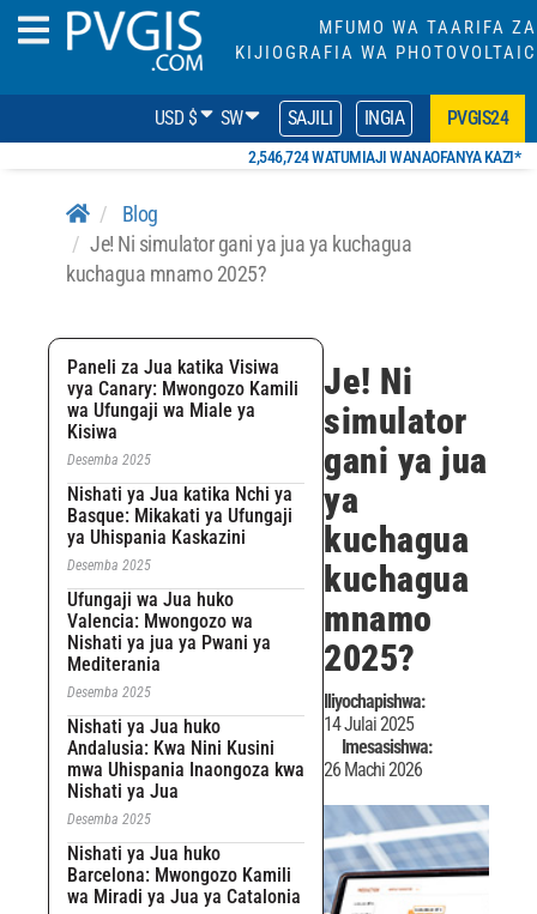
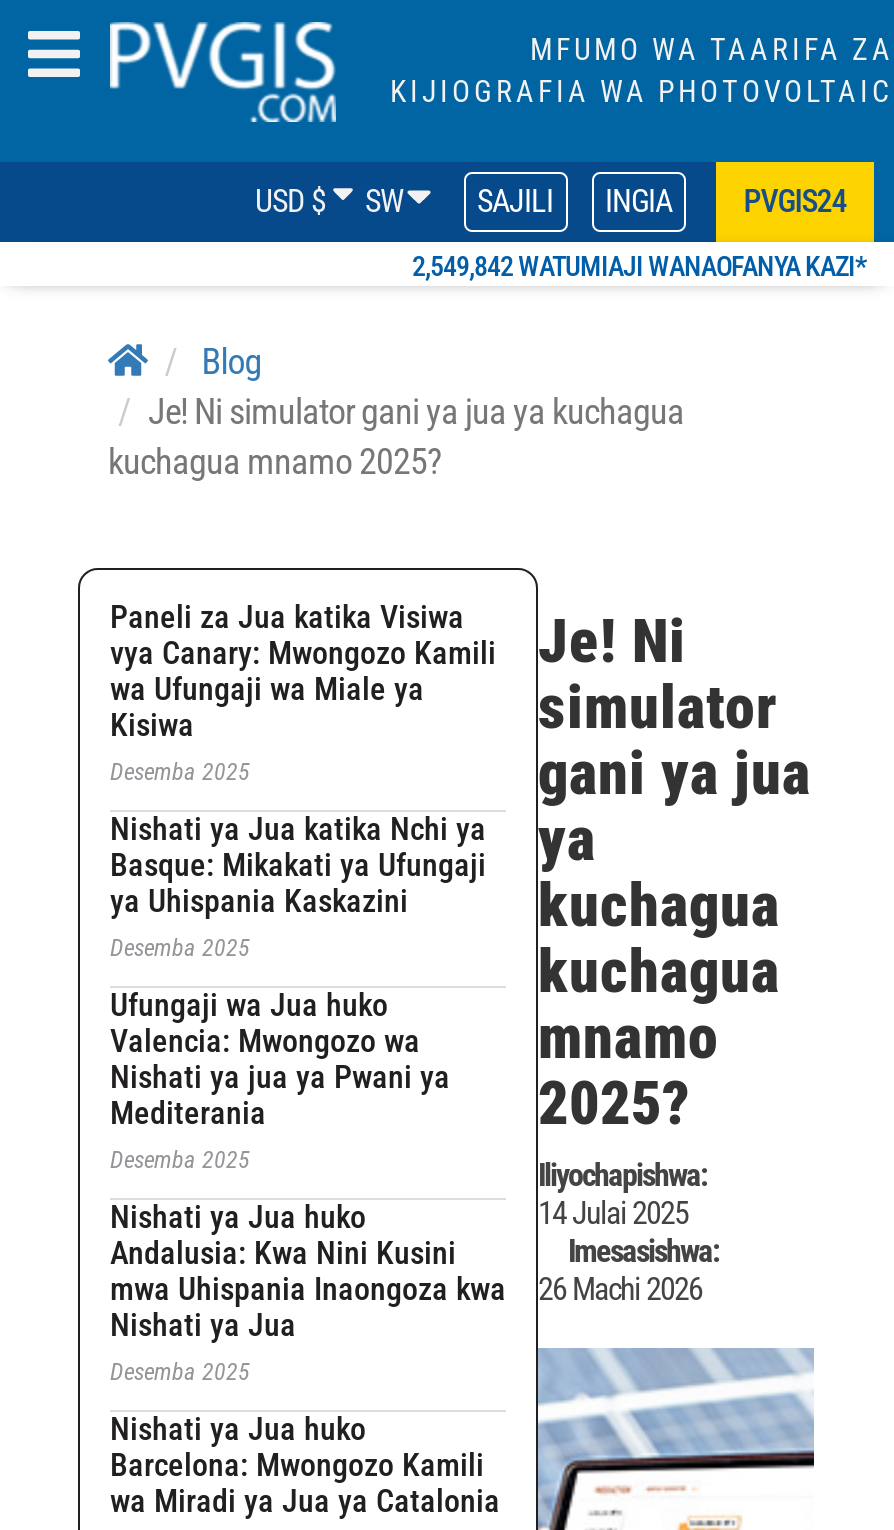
- 2,546,724 WATUMIAJI WANAOFANYA KAZI*
+ 2,549,842 WATUMIAJI WANAOFANYA KAZI*
